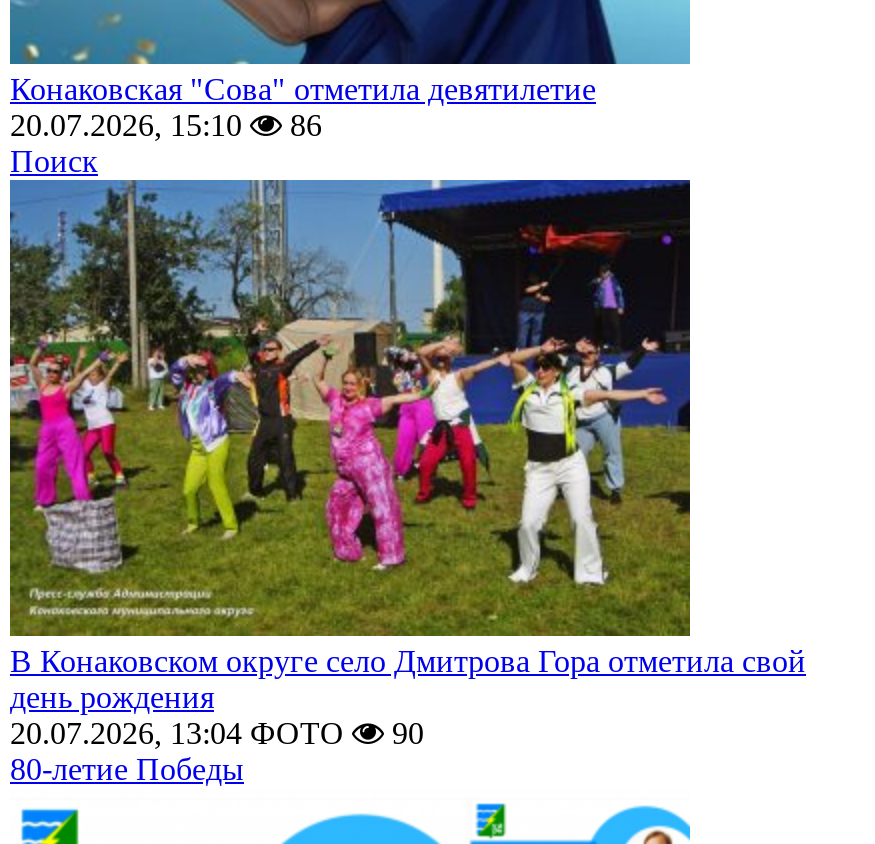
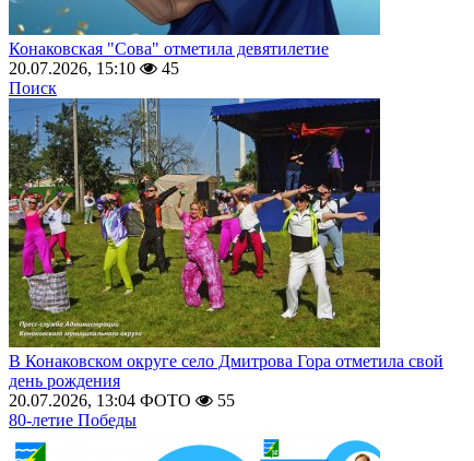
- 20.07.2026, 15:10 86
+ 20.07.2026, 15:10 45

- 20.07.2026, 13:04 ФОТО 90
+ 20.07.2026, 13:04 ФОТО 55
